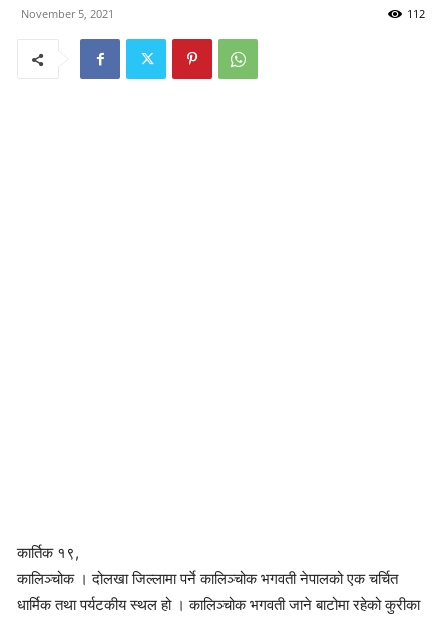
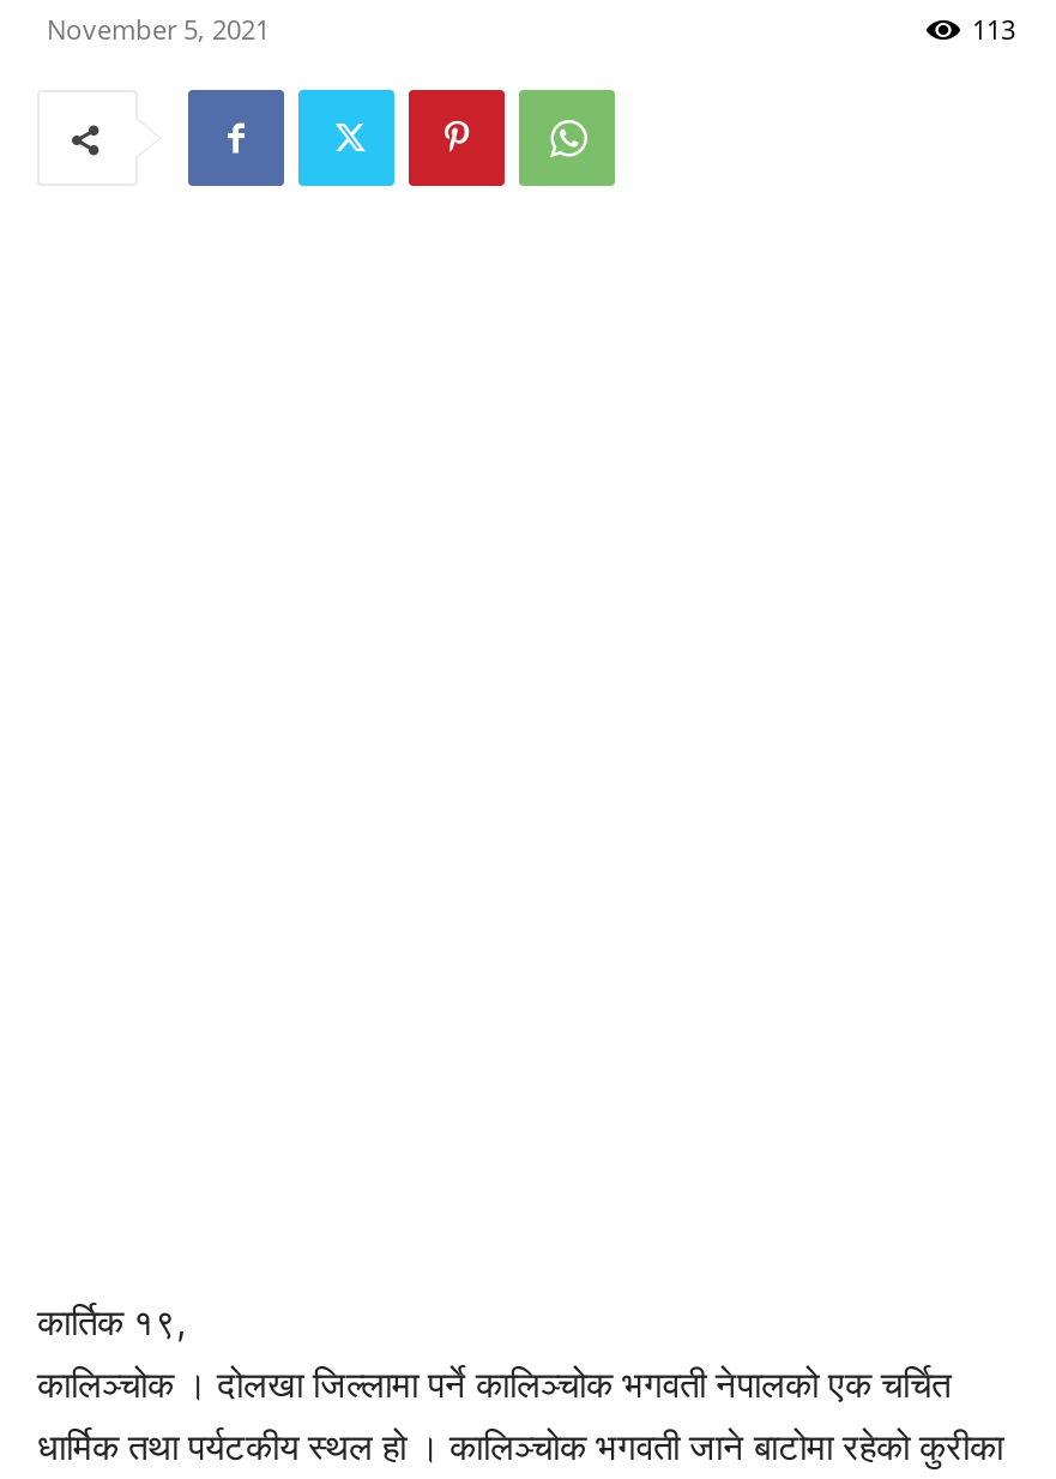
- 112
+ 113
